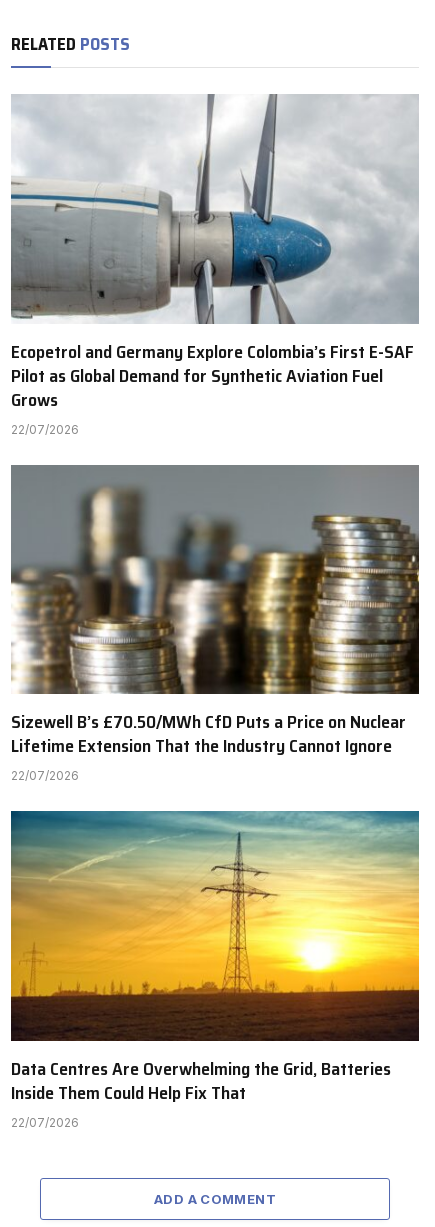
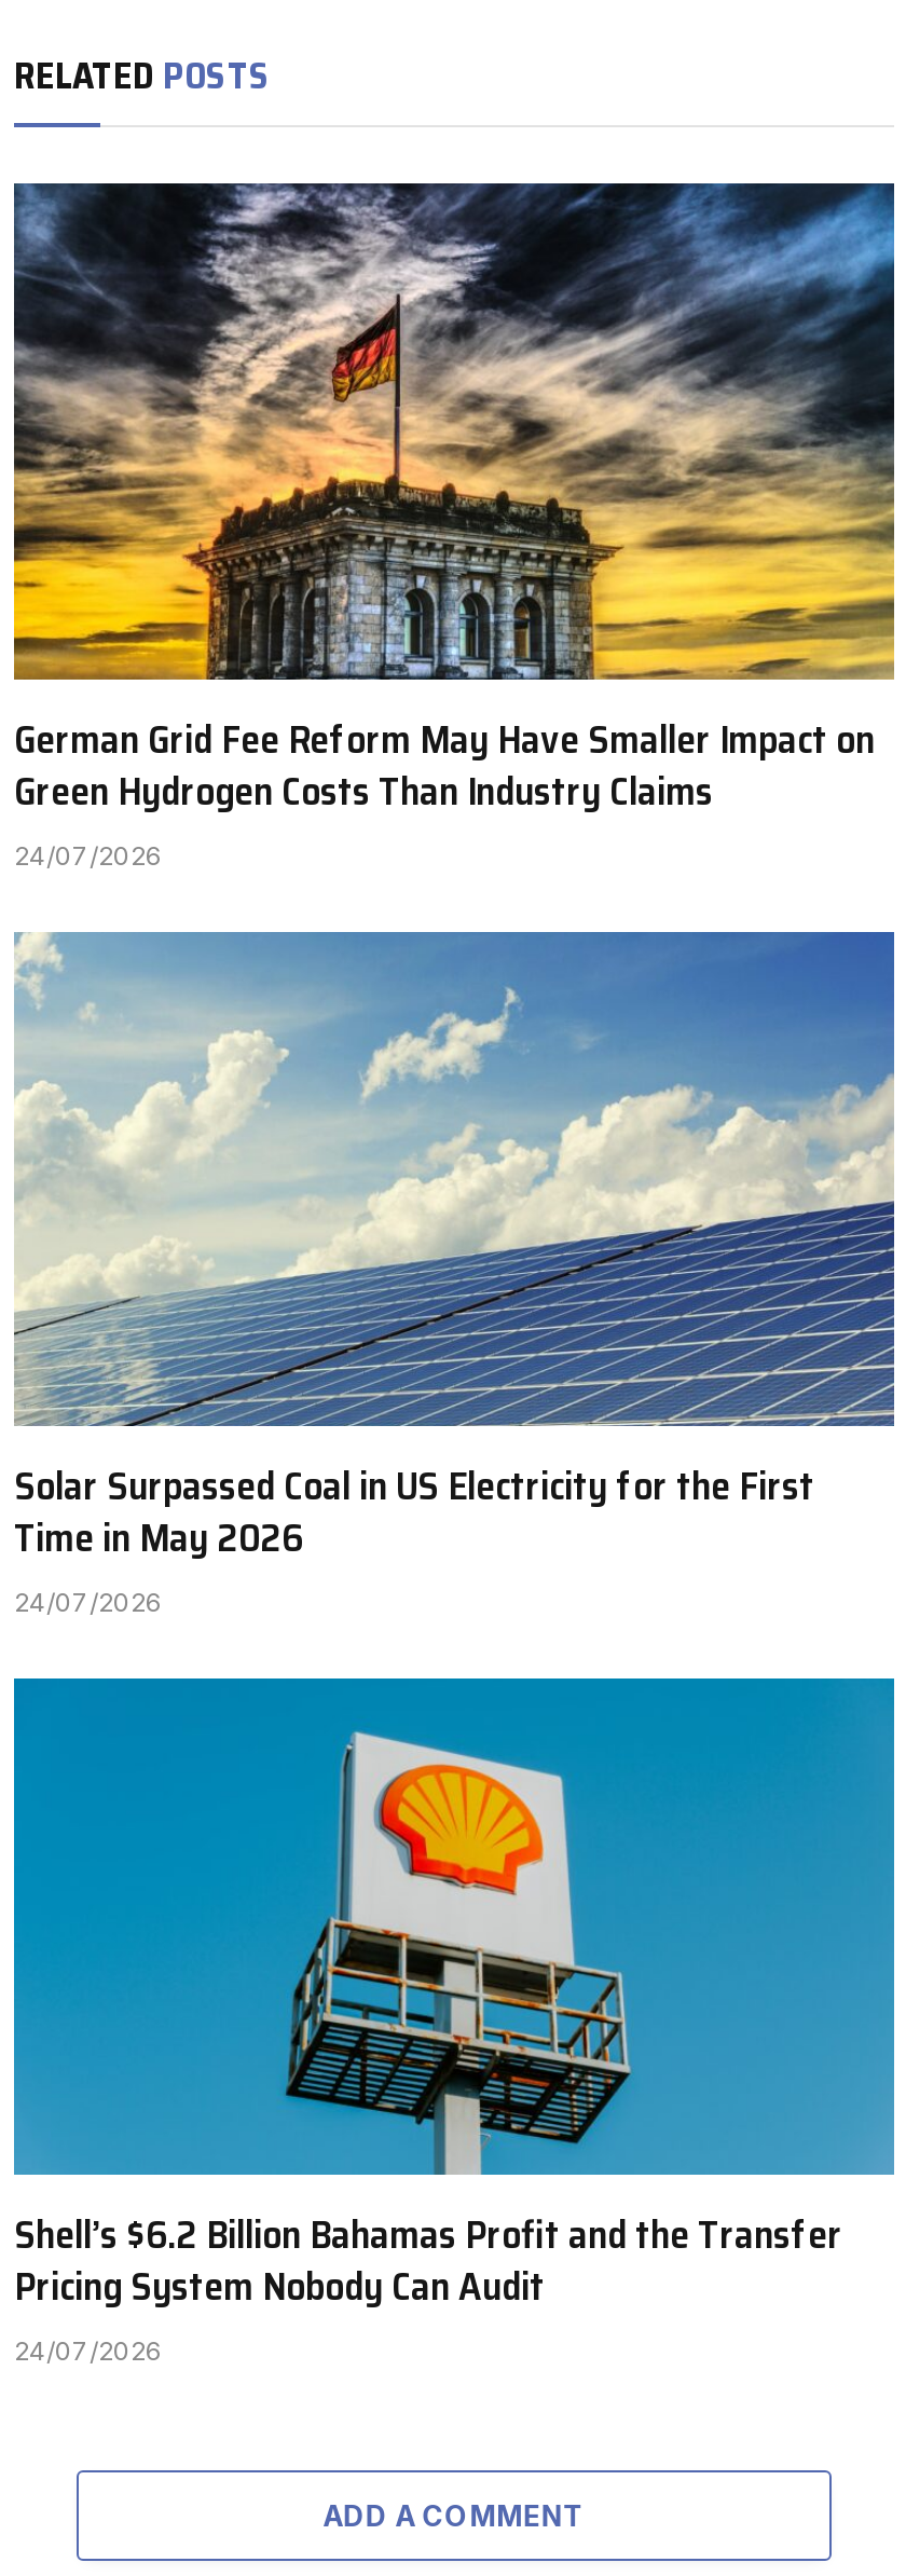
- [image]
- Ecopetrol and Germany Explore Colombia’s First E-SAF
- Pilot as Global Demand for Synthetic Aviation Fuel
- Grows
- 22/07/2026
+ [image]
+ German Grid Fee Reform May Have Smaller Impact on
+ Green Hydrogen Costs Than Industry Claims
+ 24/07/2026

- [image]
- Sizewell B’s £70.50/MWh CfD Puts a Price on Nuclear
- Lifetime Extension That the Industry Cannot Ignore
- 22/07/2026
+ [image]
+ Solar Surpassed Coal in US Electricity for the First
+ Time in May 2026
+ 24/07/2026

- [image]
- Data Centres Are Overwhelming the Grid, Batteries
- Inside Them Could Help Fix That
- 22/07/2026
+ [image]
+ Shell’s $6.2 Billion Bahamas Profit and the Transfer
+ Pricing System Nobody Can Audit
+ 24/07/2026
